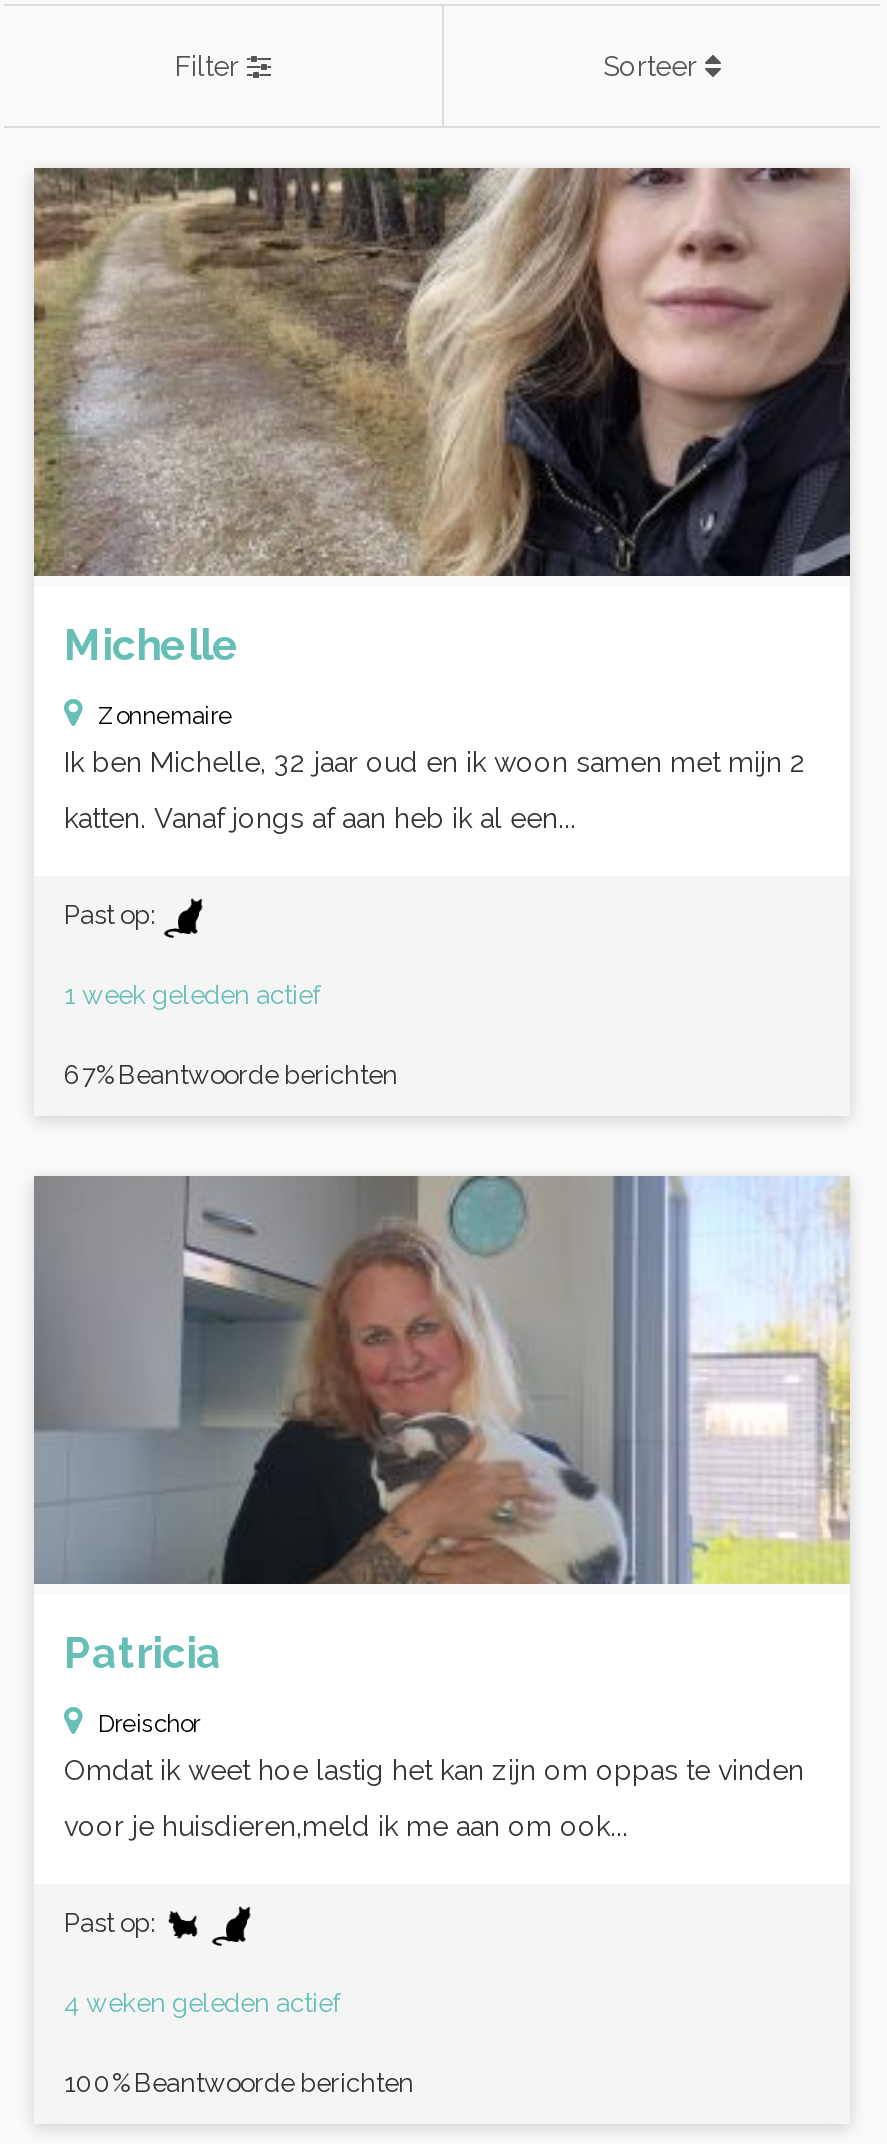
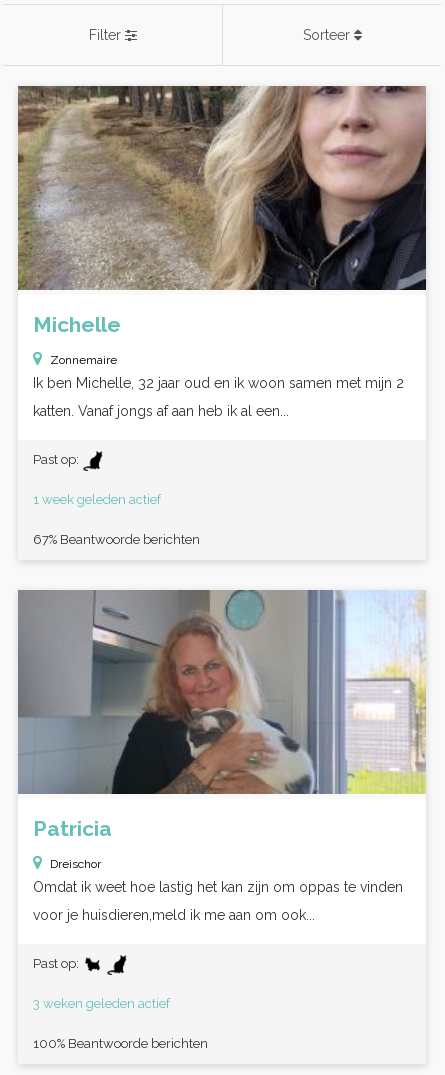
- 4 weken geleden actief
+ 3 weken geleden actief
